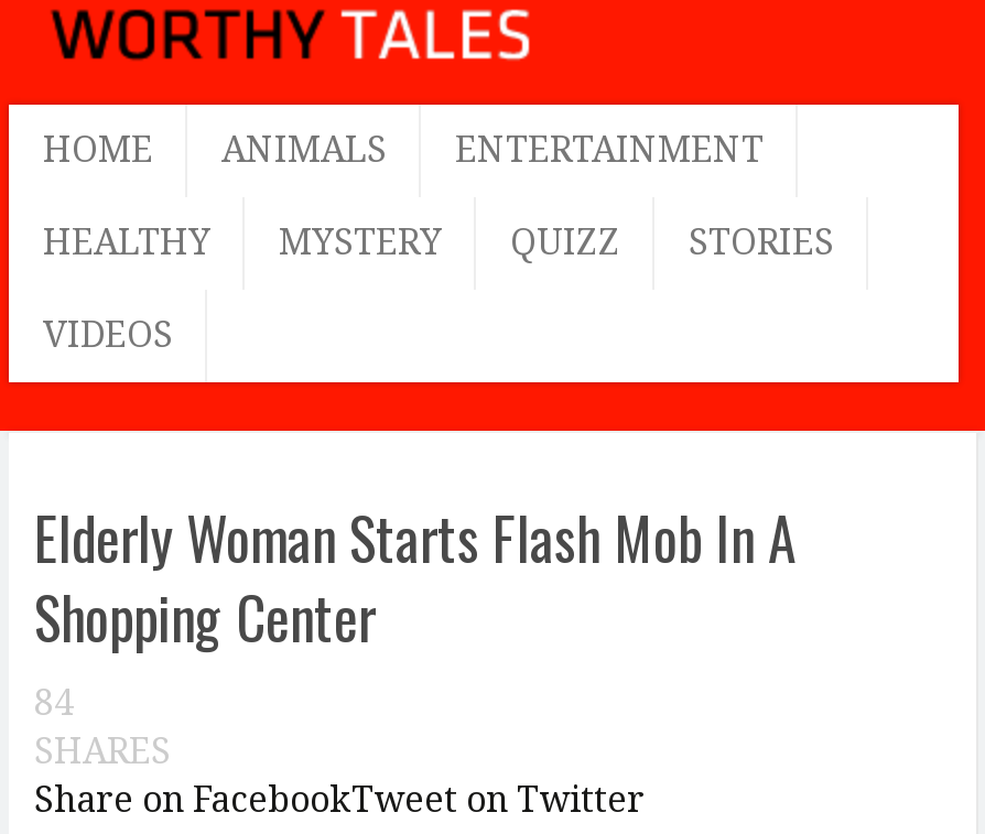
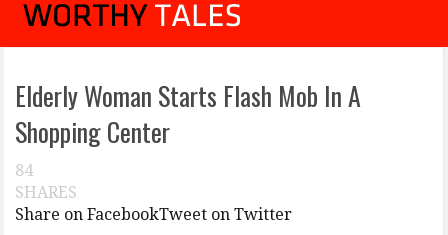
- HOME
- ANIMALS
- ENTERTAINMENT
- HEALTHY
- MYSTERY
- QUIZZ
- STORIES
- VIDEOS
